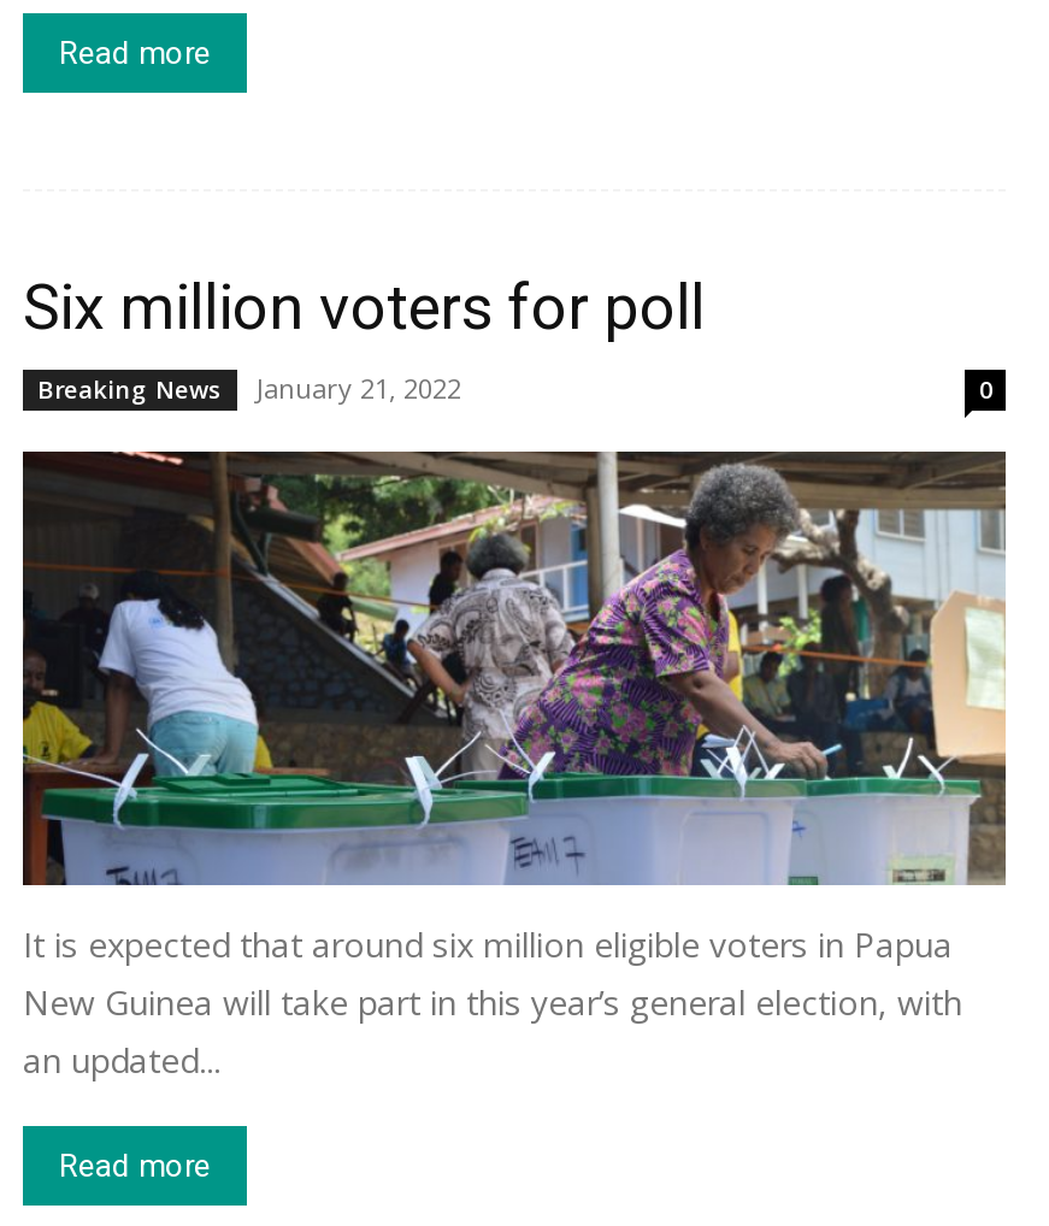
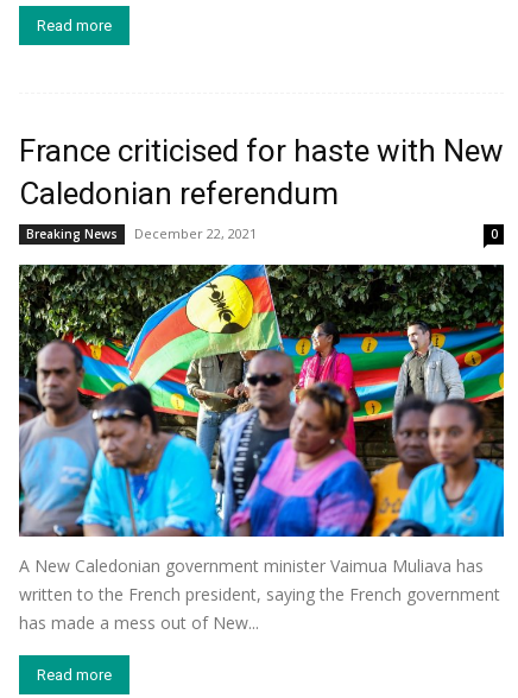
- Six million voters for poll
+ France criticised for haste with New
+ Caledonian referendum

- Breaking News January 21, 2022
+ Breaking News December 22, 2021

- [image]
- It is expected that around six million eligible voters in Papua
- New Guinea will take part in this year’s general election, with
- an updated...
+ [image]
+ A New Caledonian government minister Vaimua Muliava has
+ written to the French president, saying the French government
+ has made a mess out of New...
